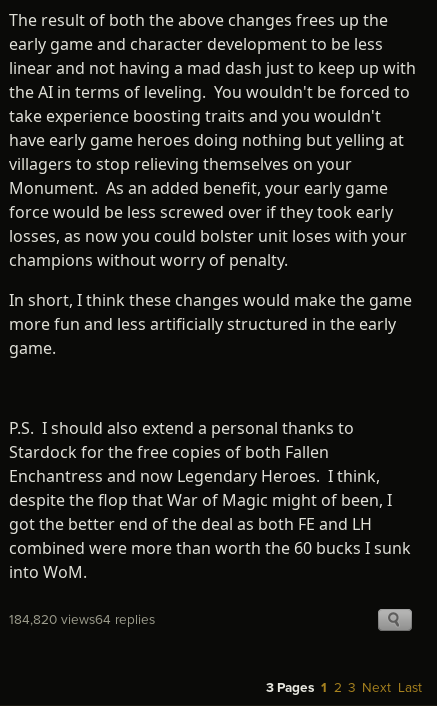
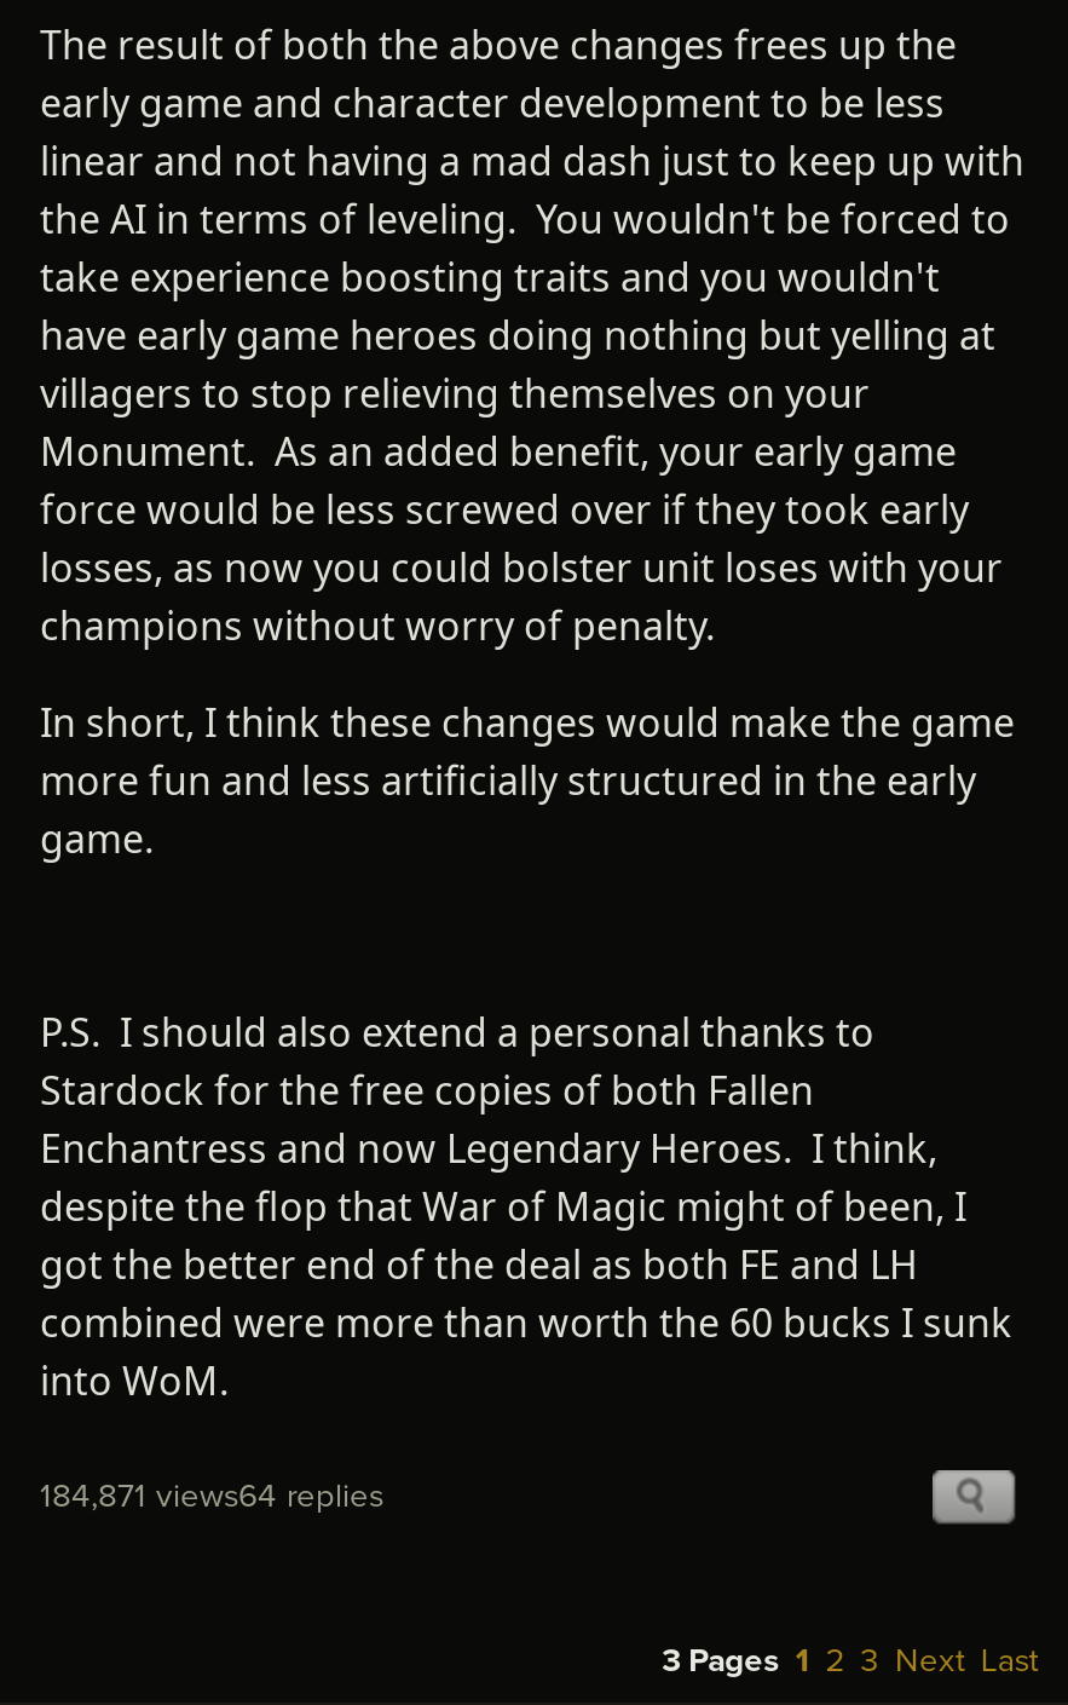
- 184,820 views64 replies
+ 184,871 views64 replies
